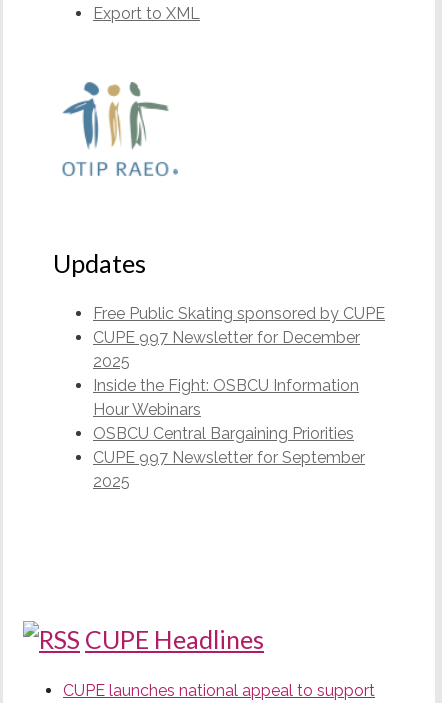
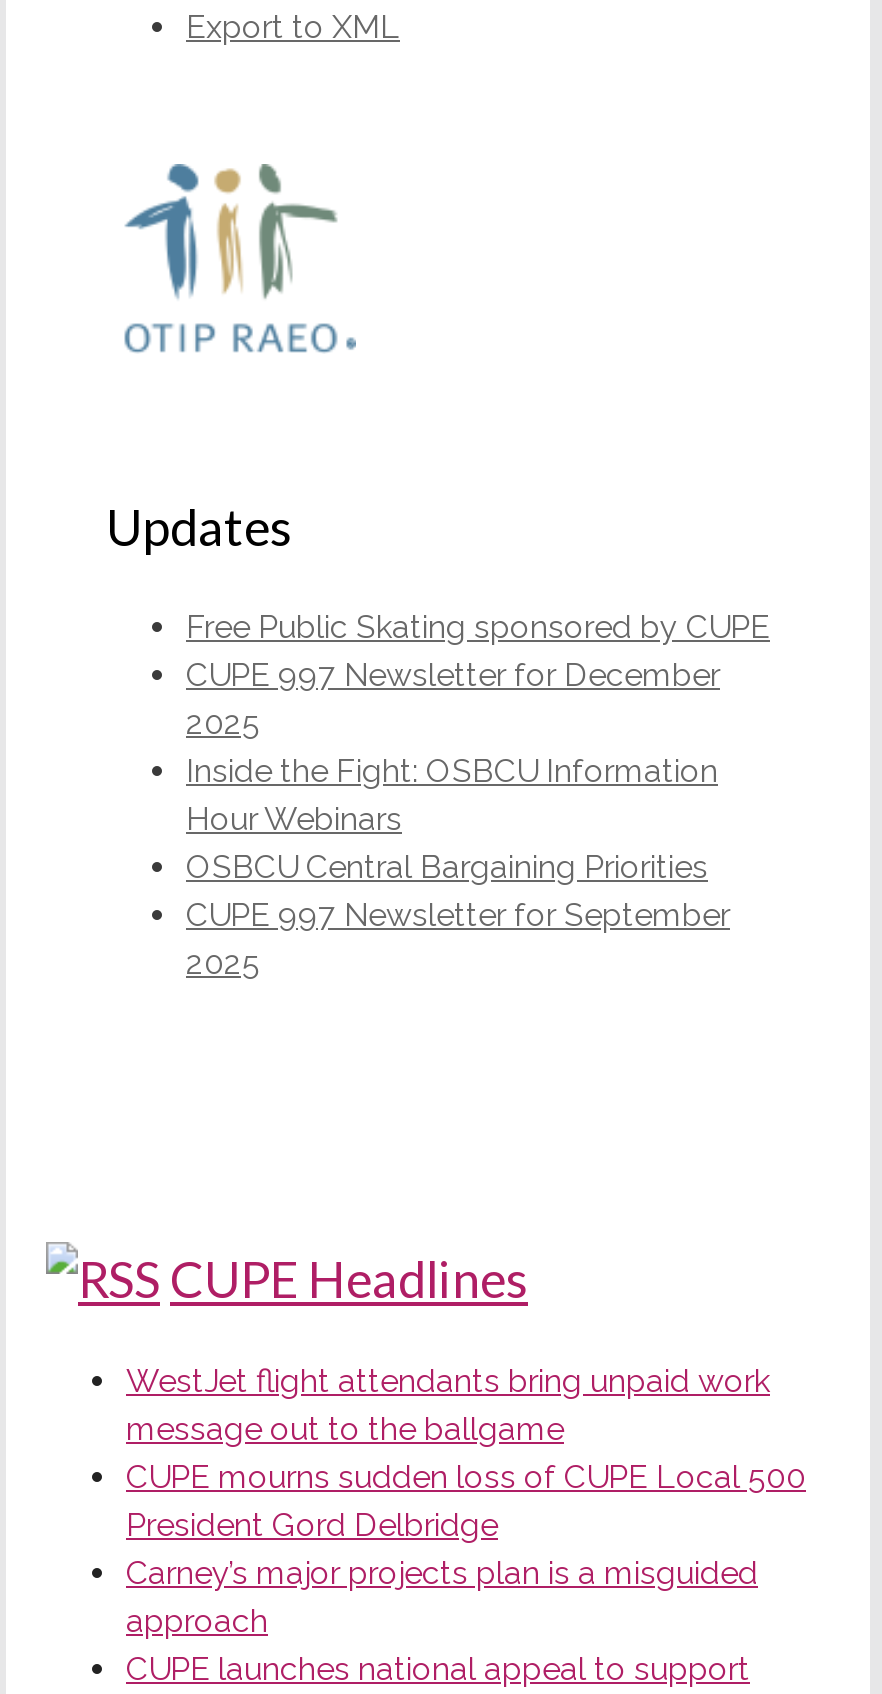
+ WestJet flight attendants bring unpaid work
+ message out to the ballgame
+ CUPE mourns sudden loss of CUPE Local 500
+ President Gord Delbridge
+ Carney’s major projects plan is a misguided
+ approach
